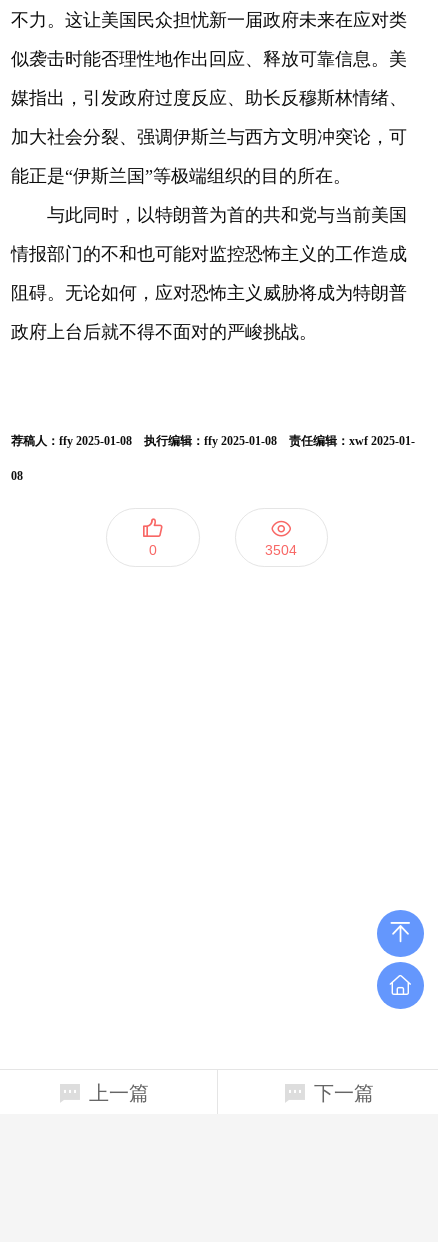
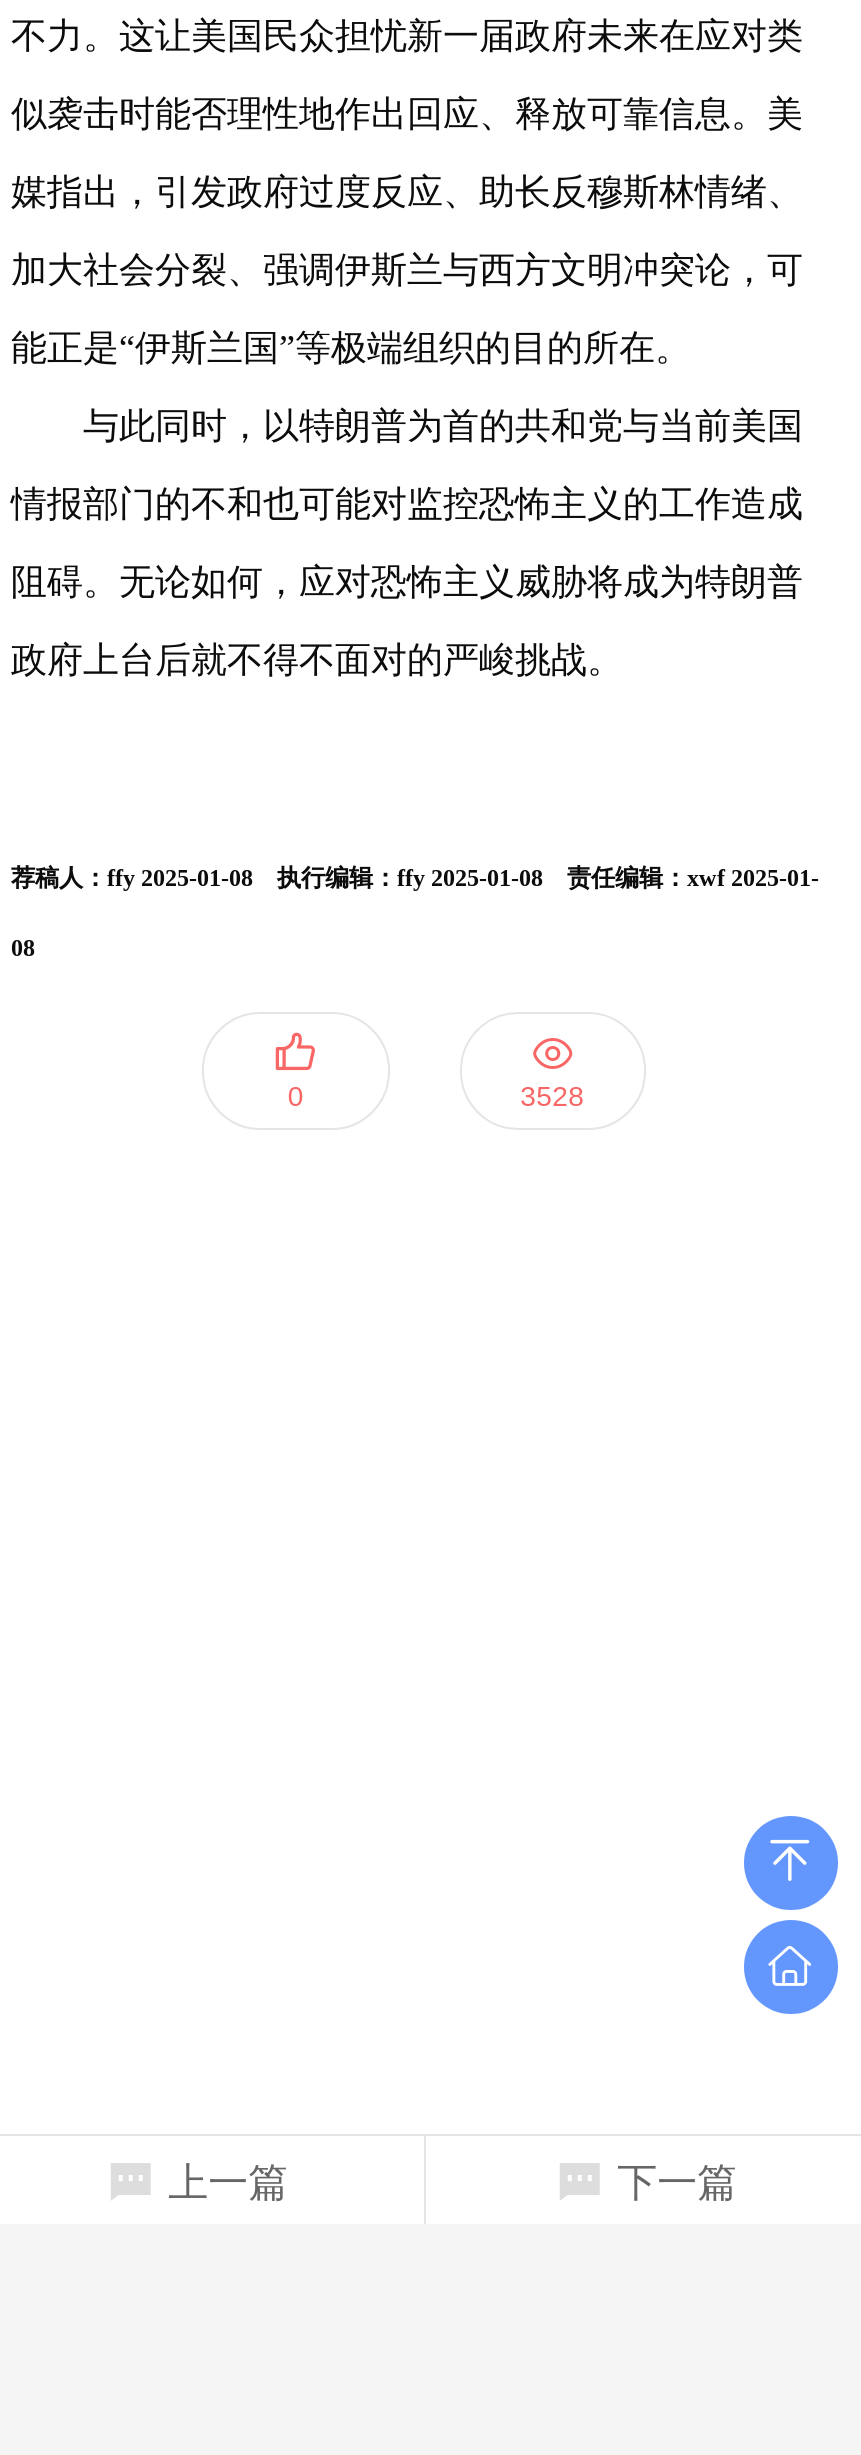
- 3504
+ 3528
